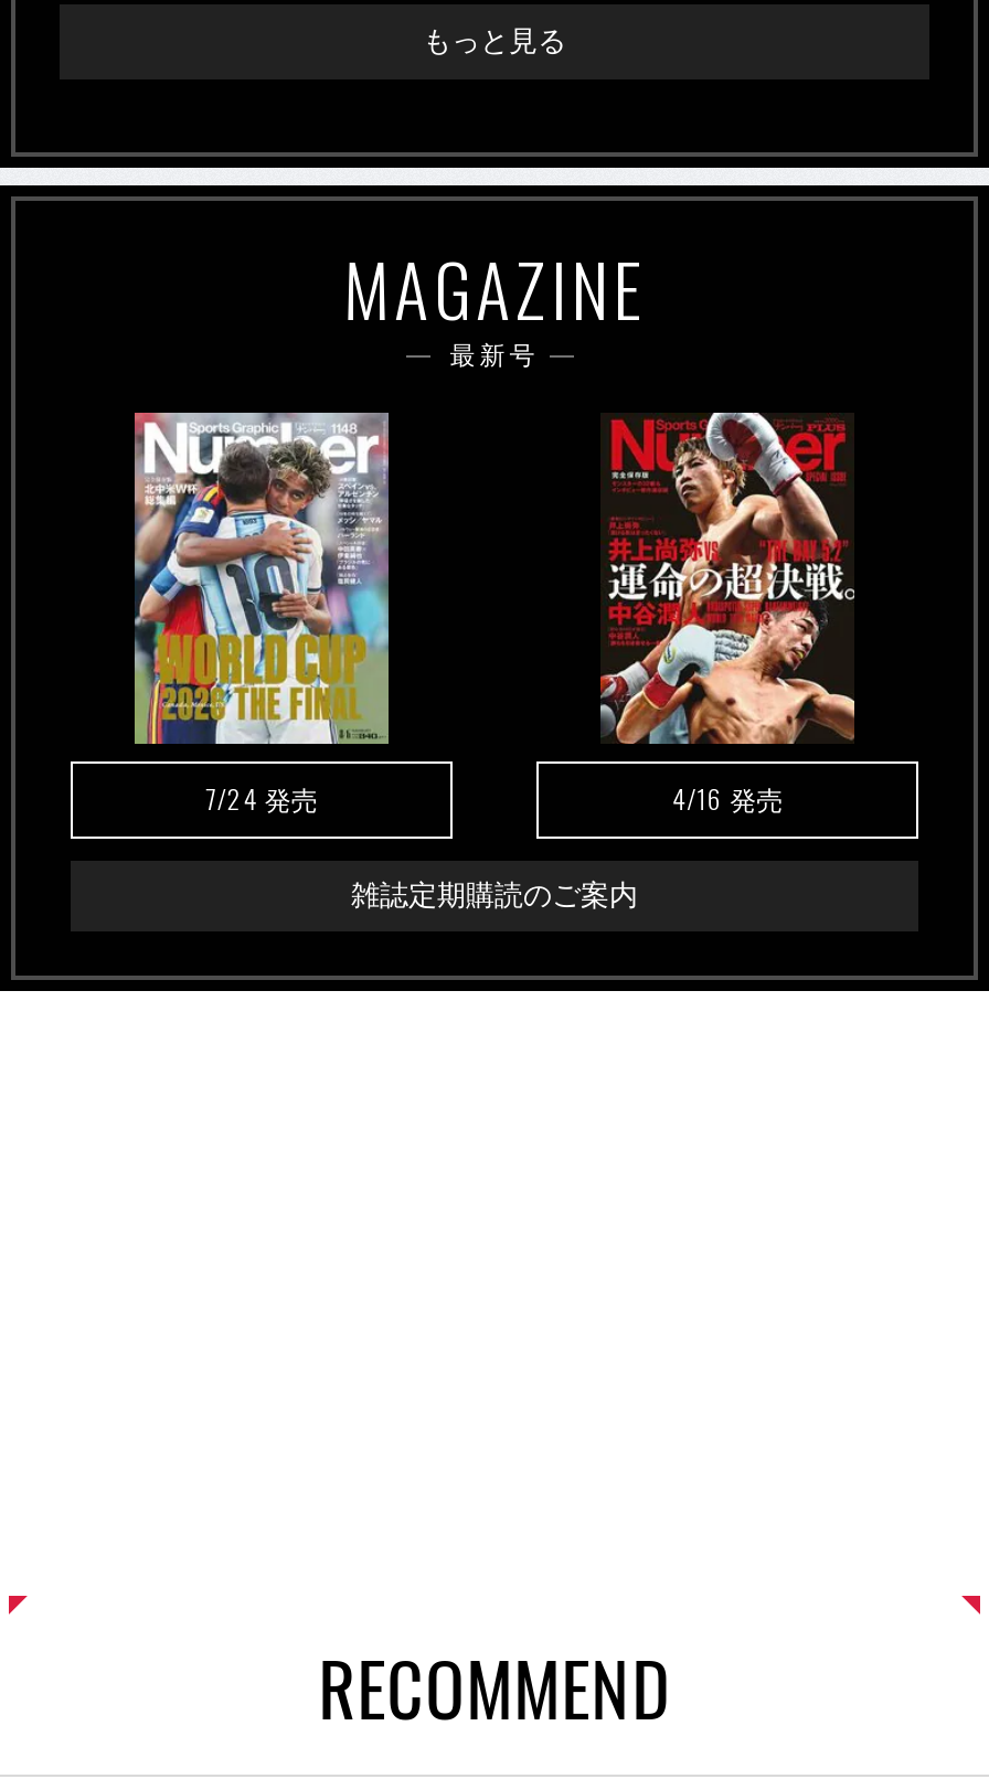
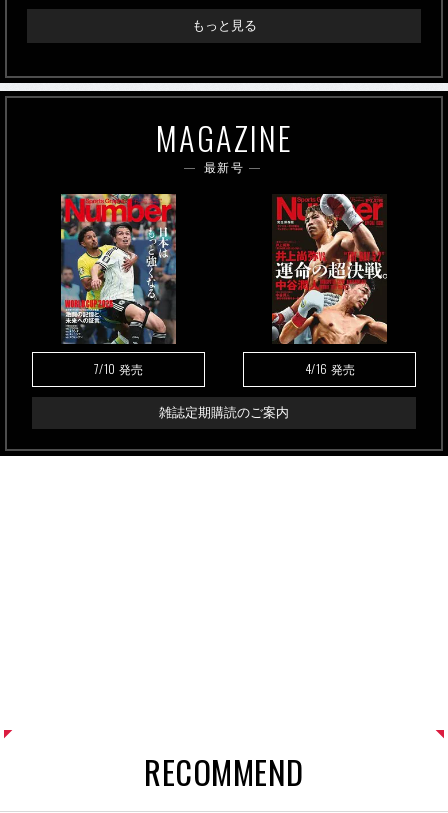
- [image]
- 7/24発売
+ [image]
+ 7/10発売
